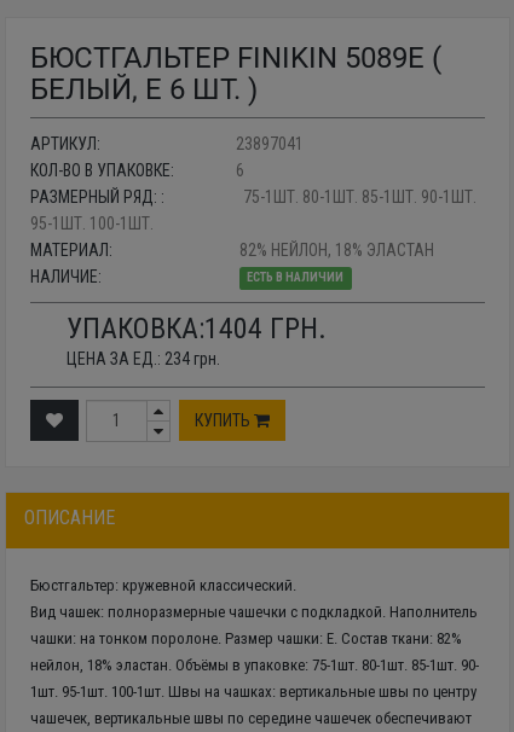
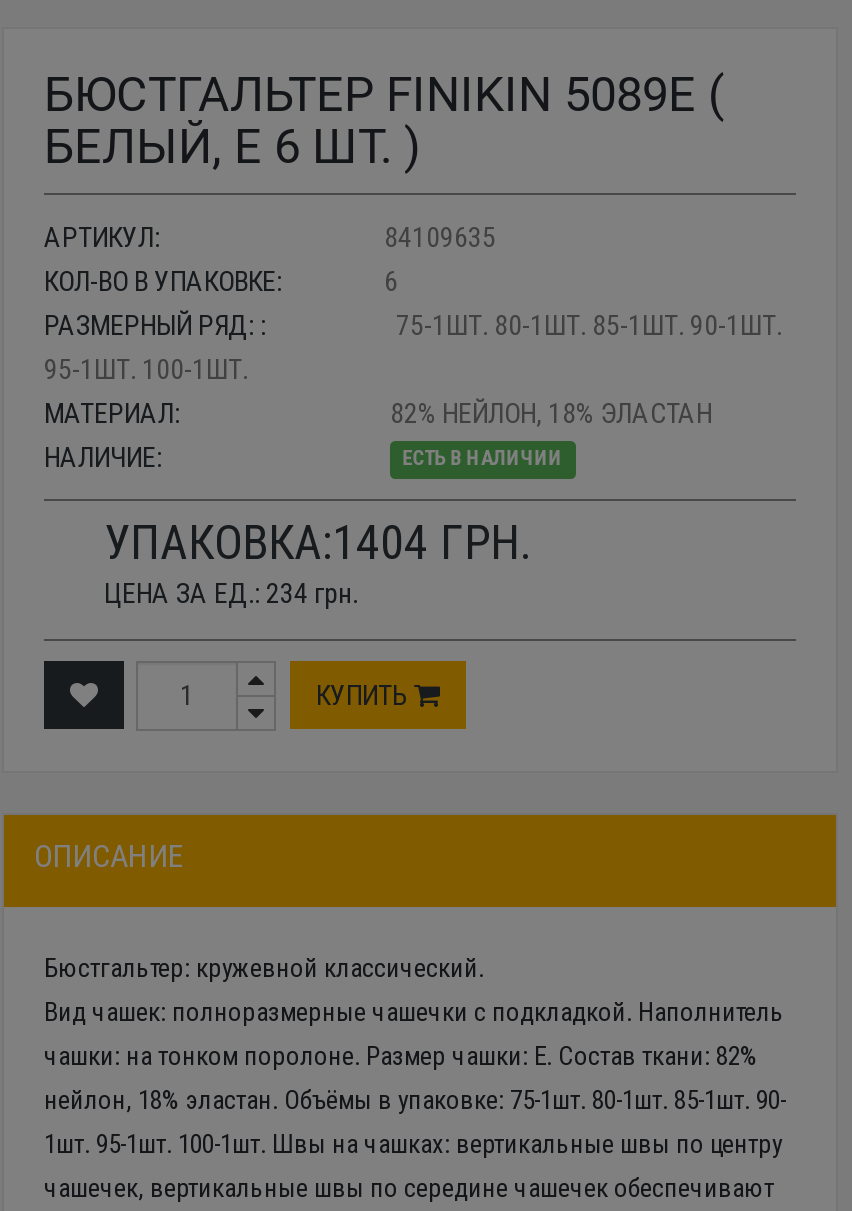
- 23897041
+ 84109635
